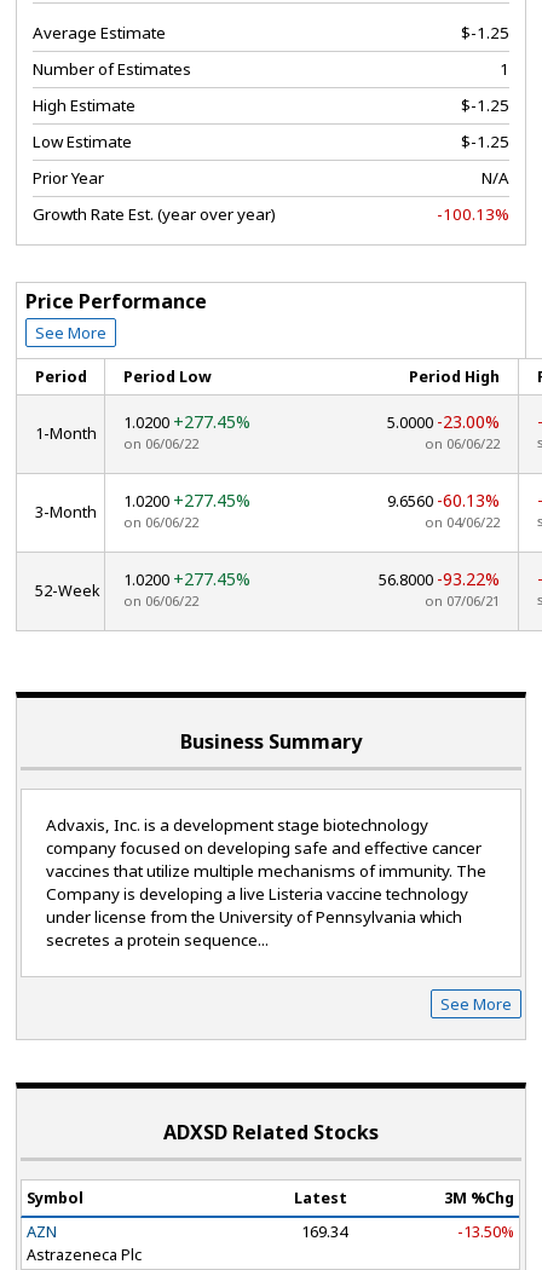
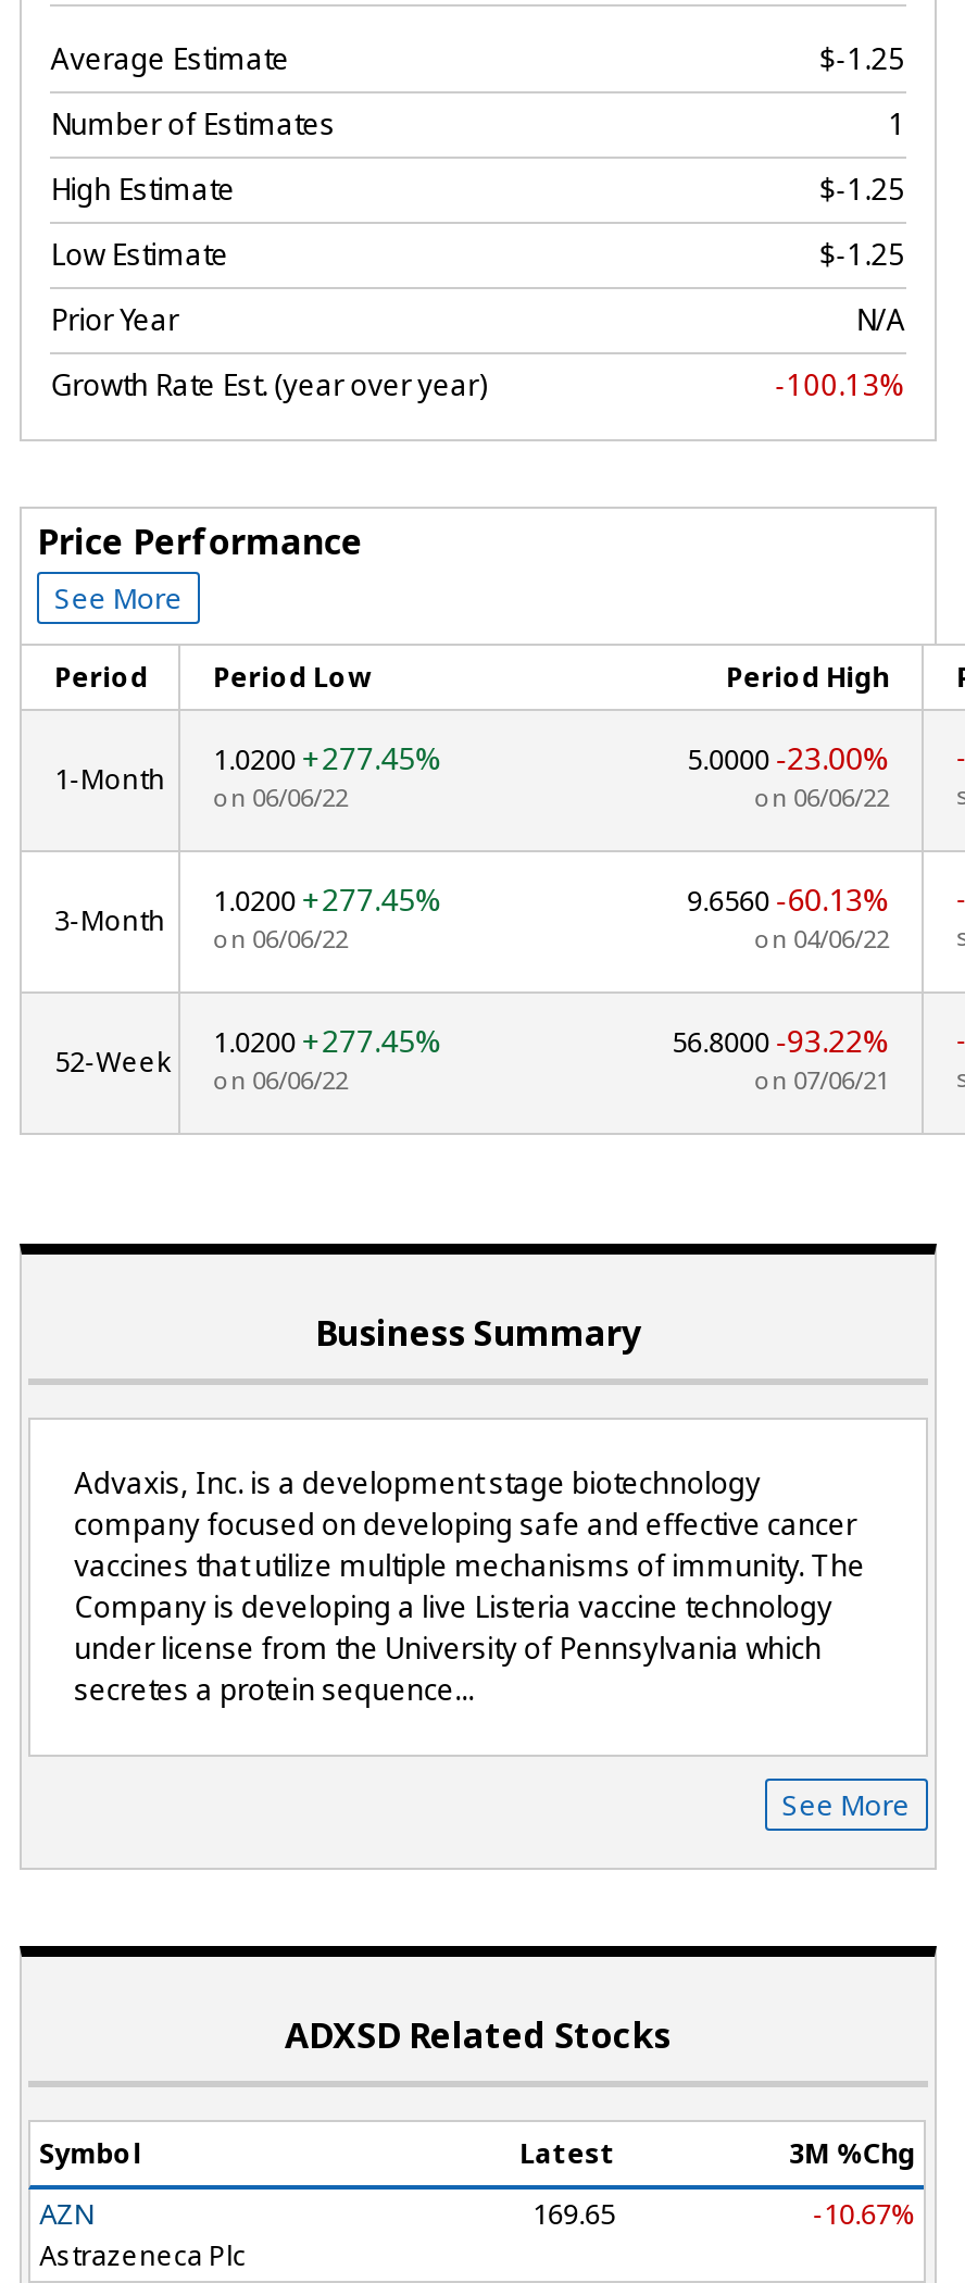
- 169.34
+ 169.65

- -13.50%
+ -10.67%
